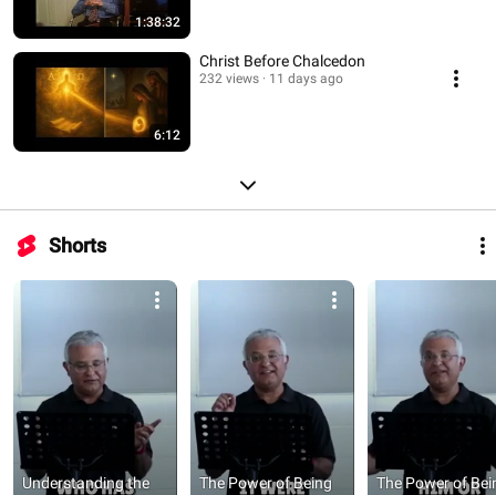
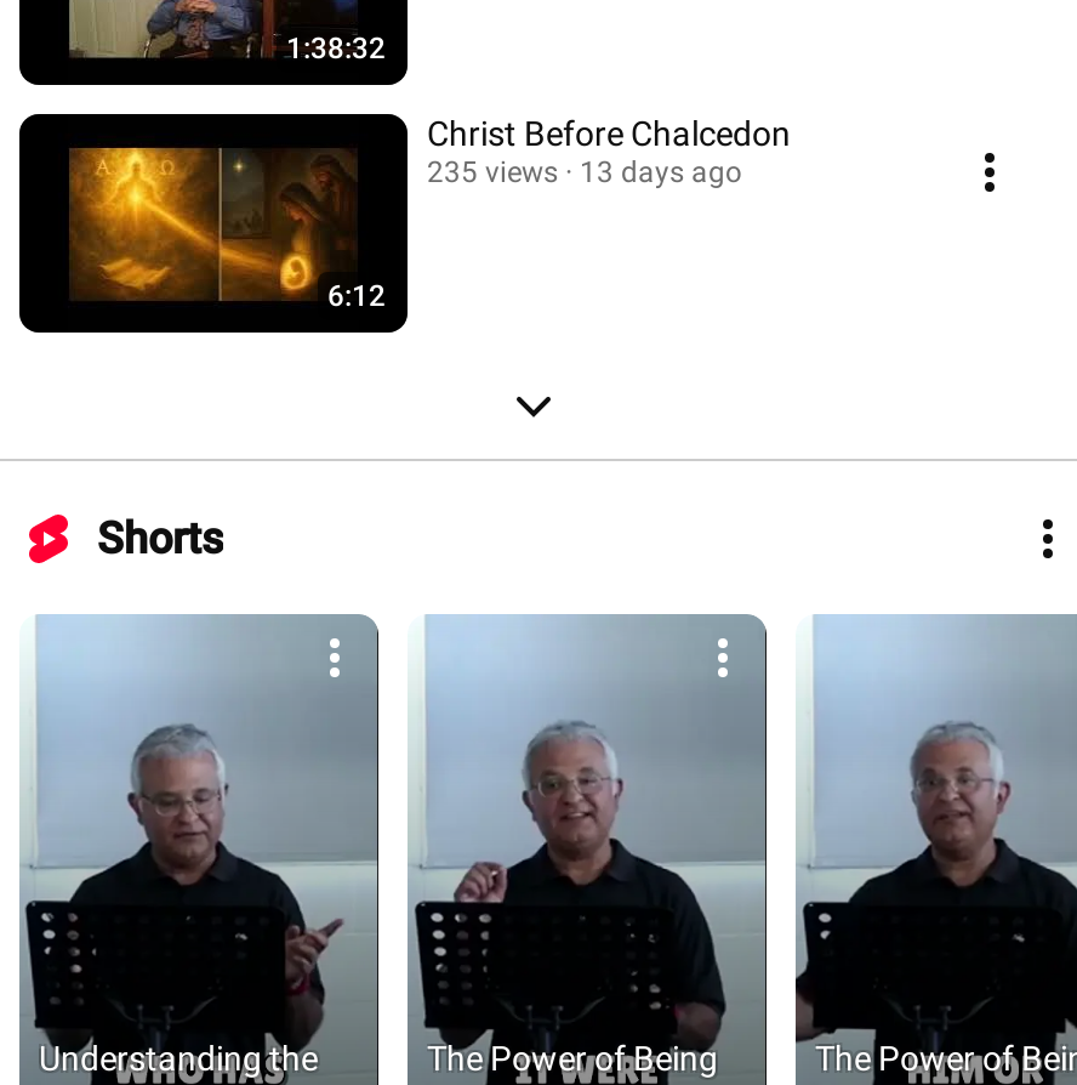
- 232 views
+ 235 views

- 11 days ago
+ 13 days ago
